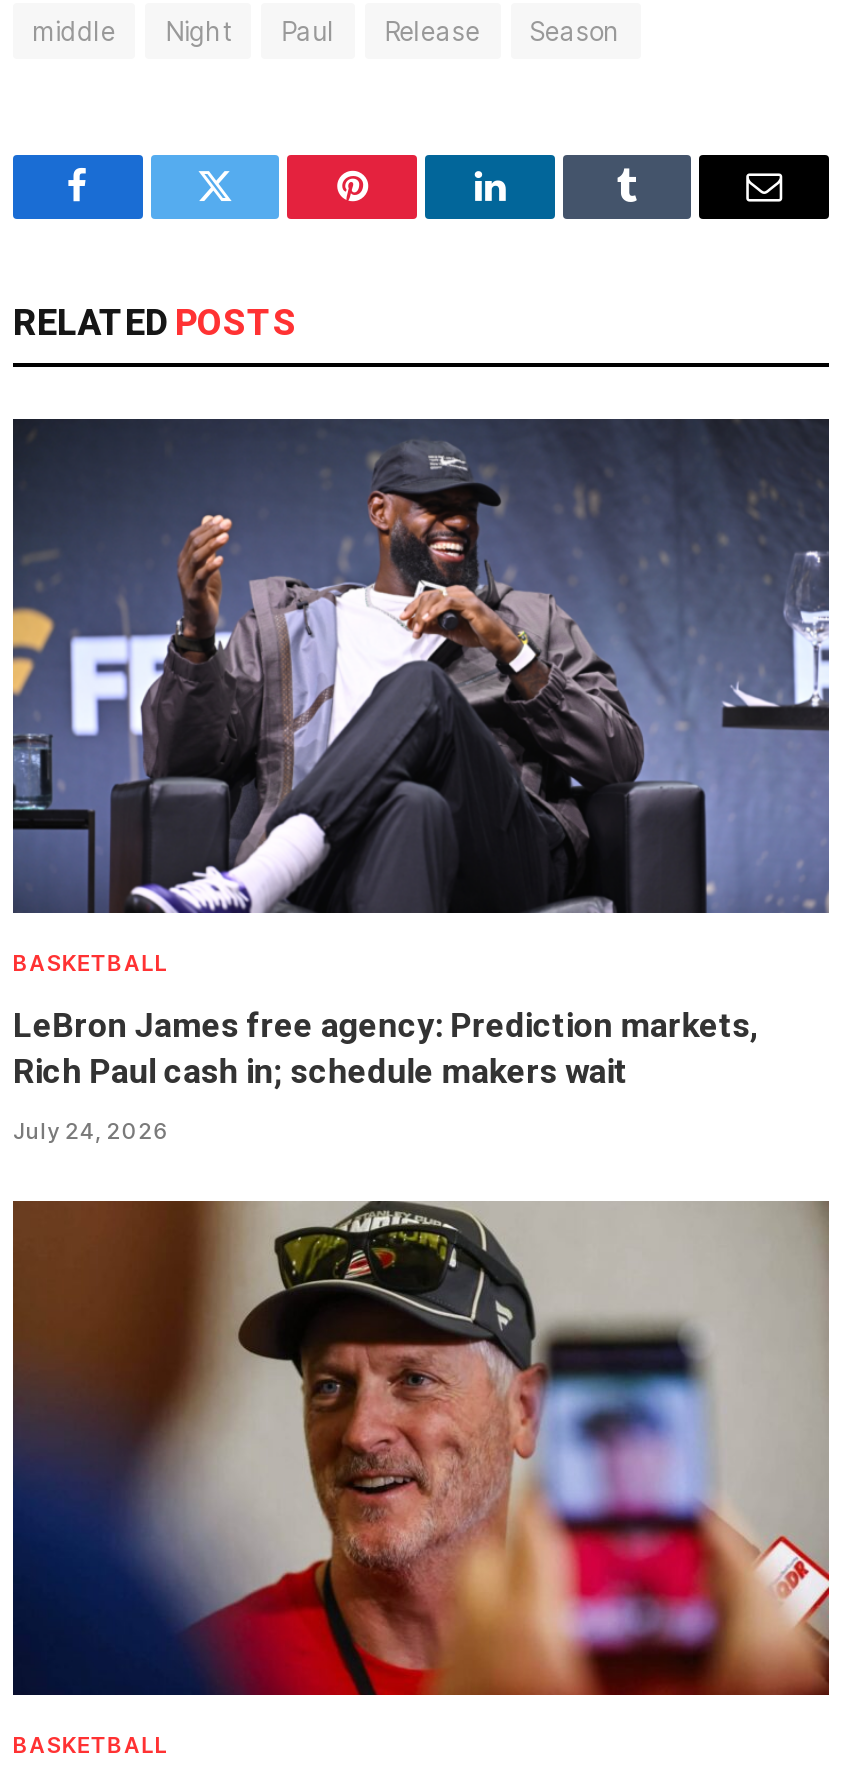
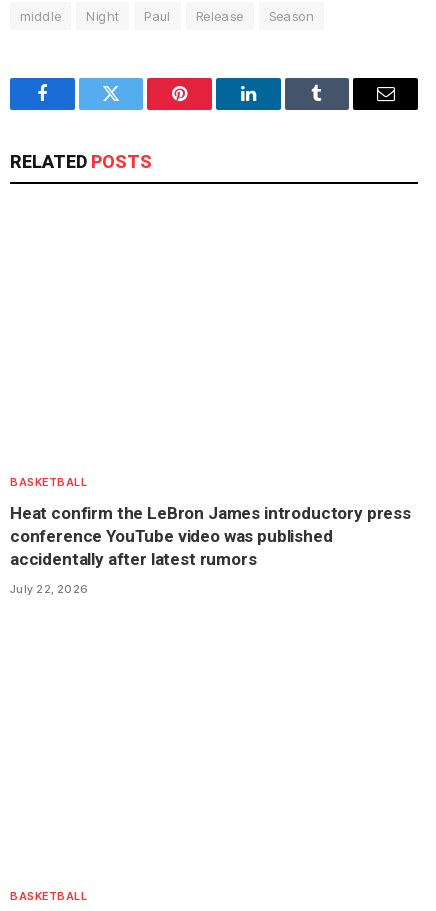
- [image]

- LeBron James free agency: Prediction markets,
- Rich Paul cash in; schedule makers wait
+ Heat confirm the LeBron James introductory press
+ conference YouTube video was published
+ accidentally after latest rumors

- July 24, 2026
+ July 22, 2026

- [image]
